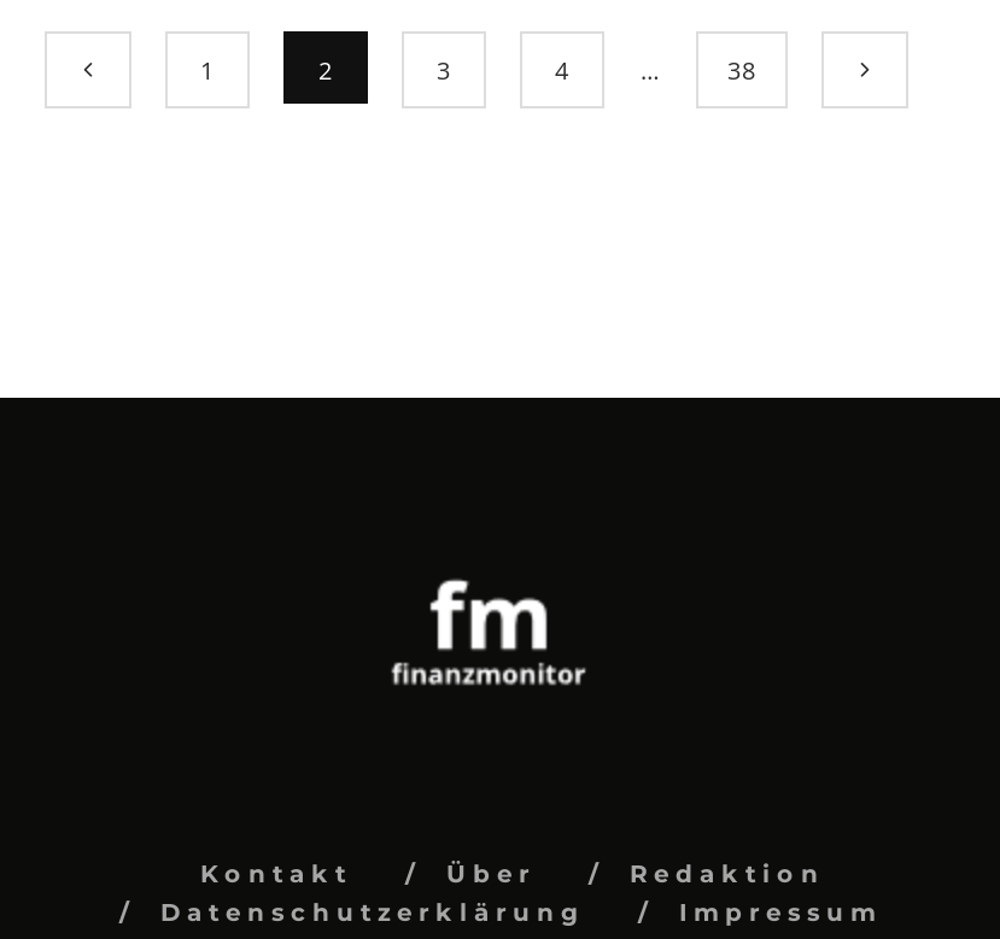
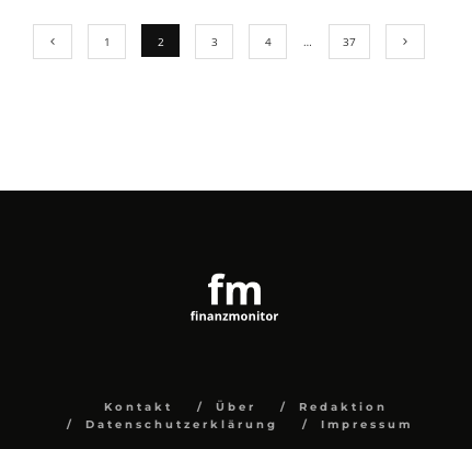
- 38
+ 37
